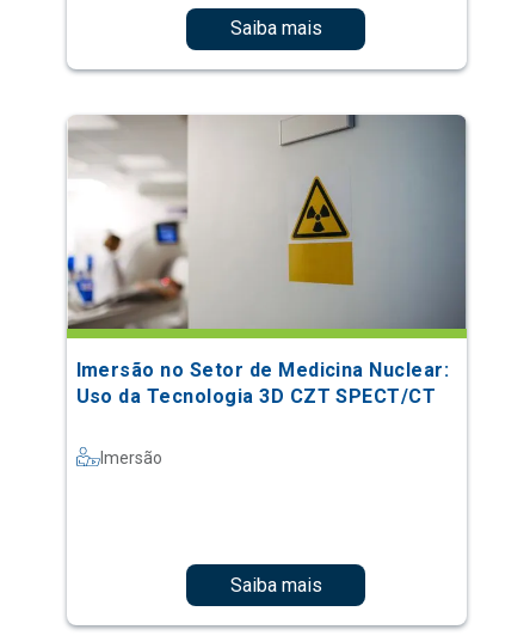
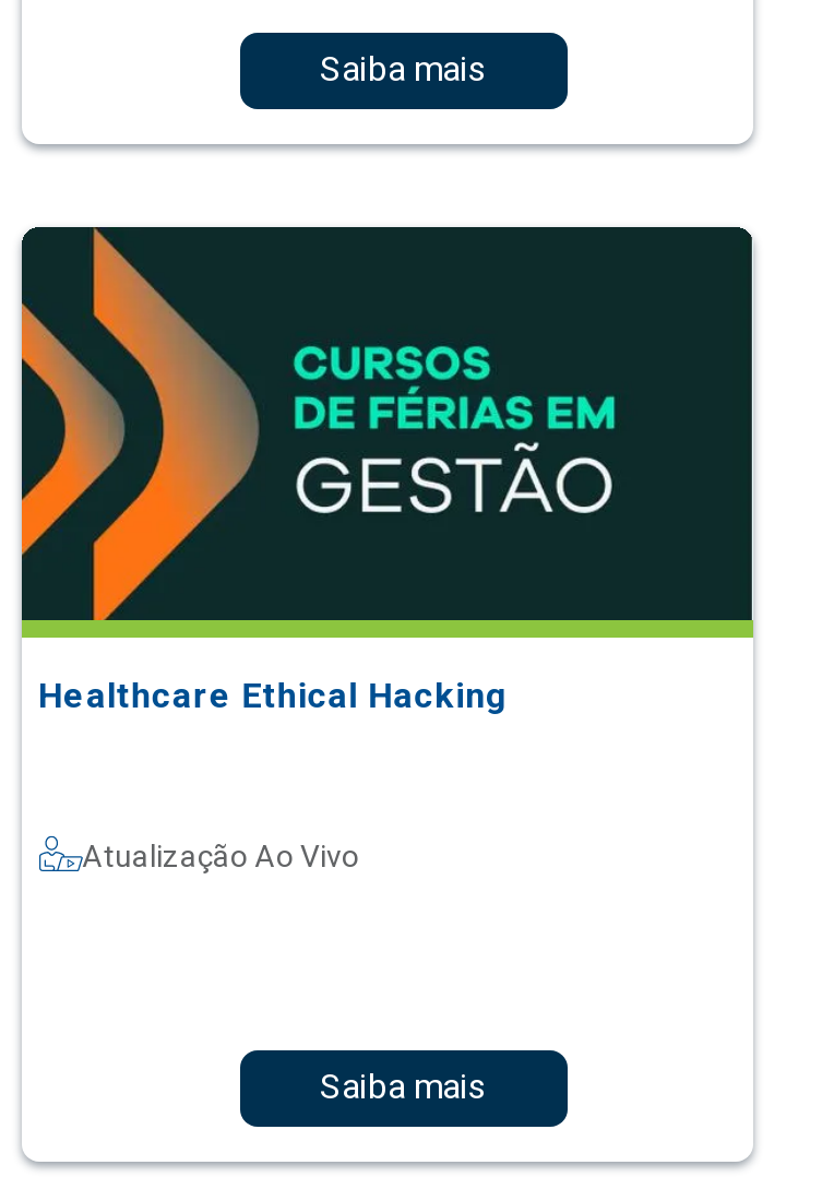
- [image]
- Imersão no Setor de Medicina Nuclear:
- Uso da Tecnologia 3D CZT SPECT/CT
+ [image]
+ Healthcare Ethical Hacking

- Imersão
+ Atualização Ao Vivo
